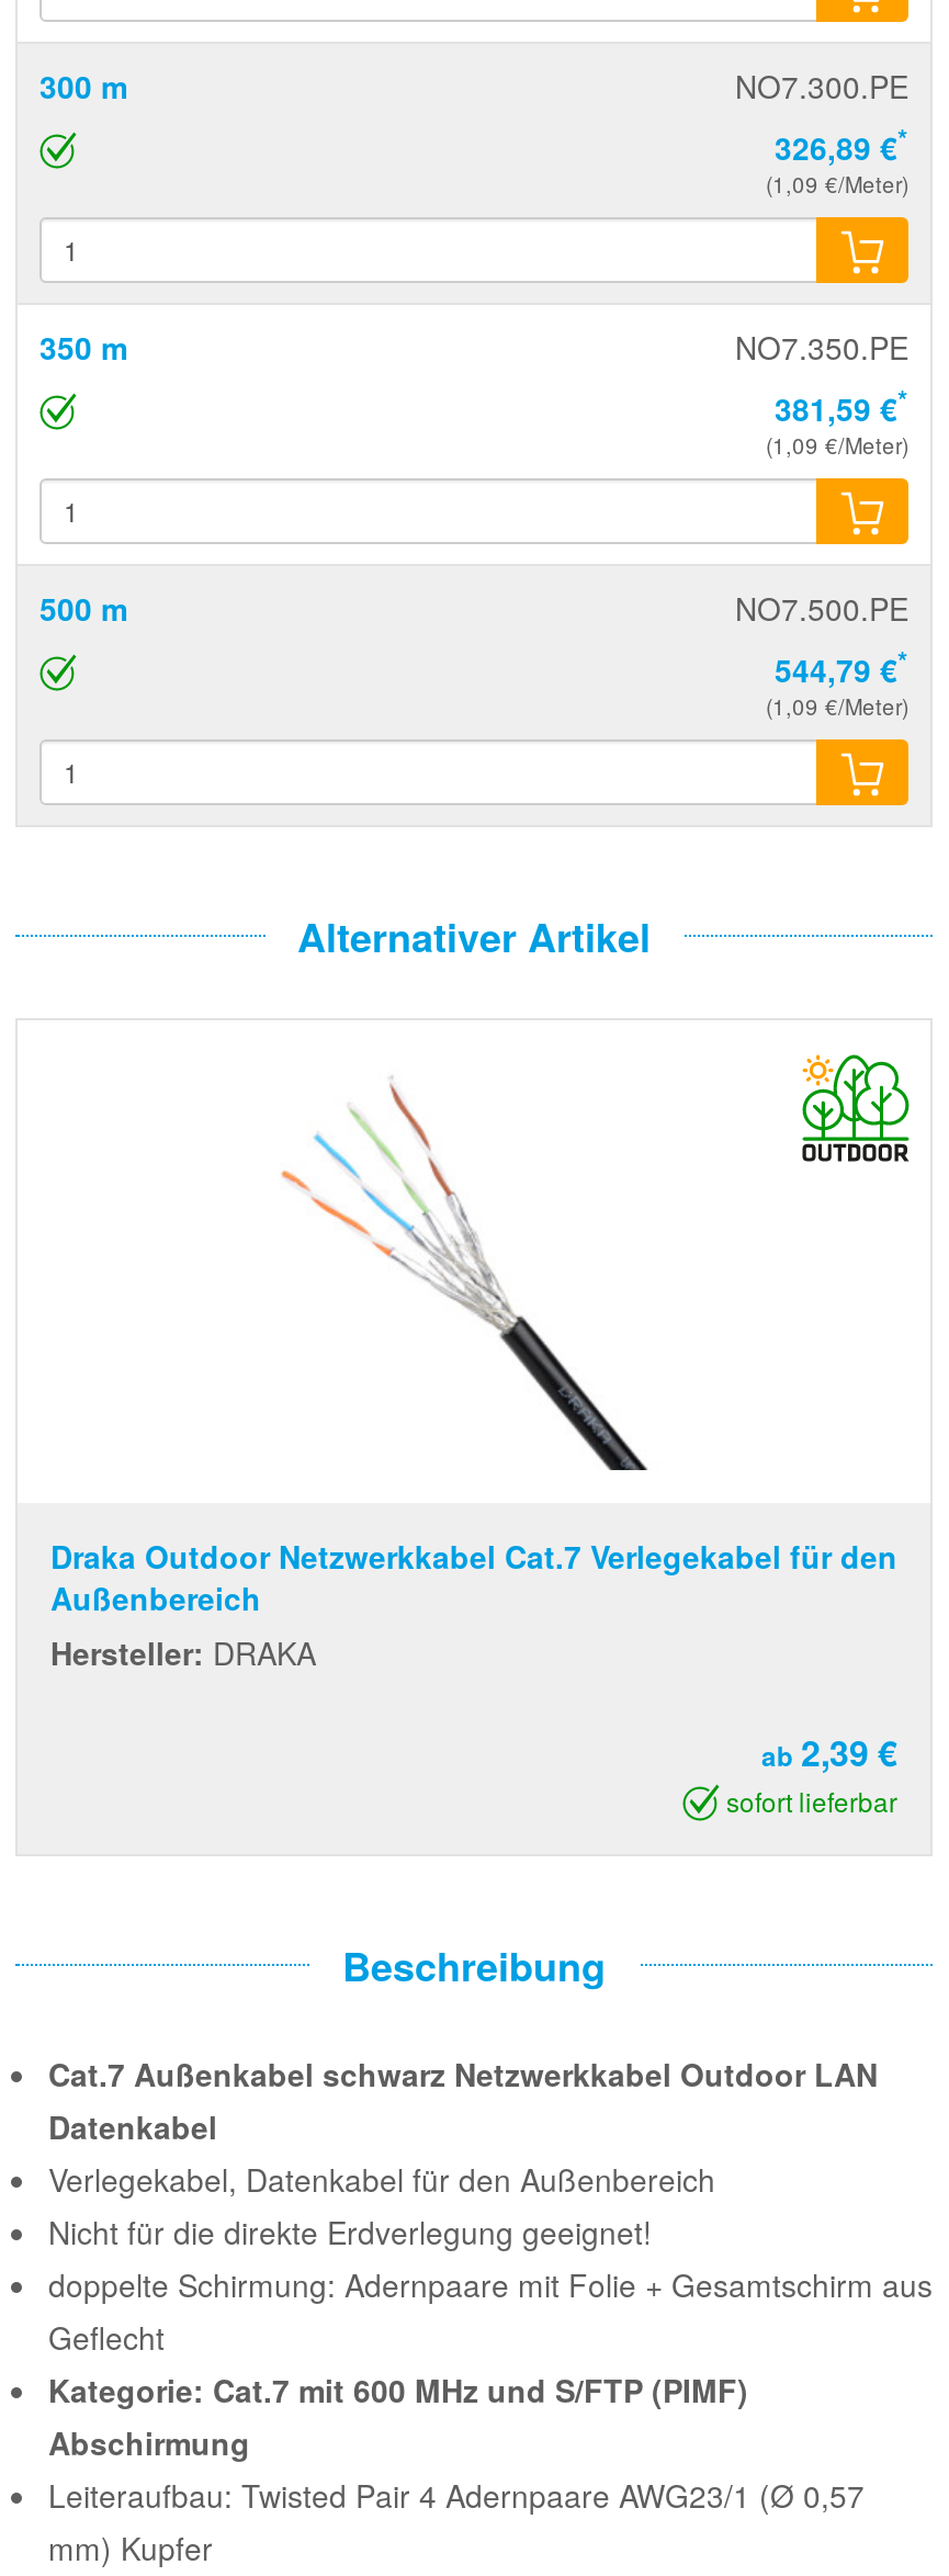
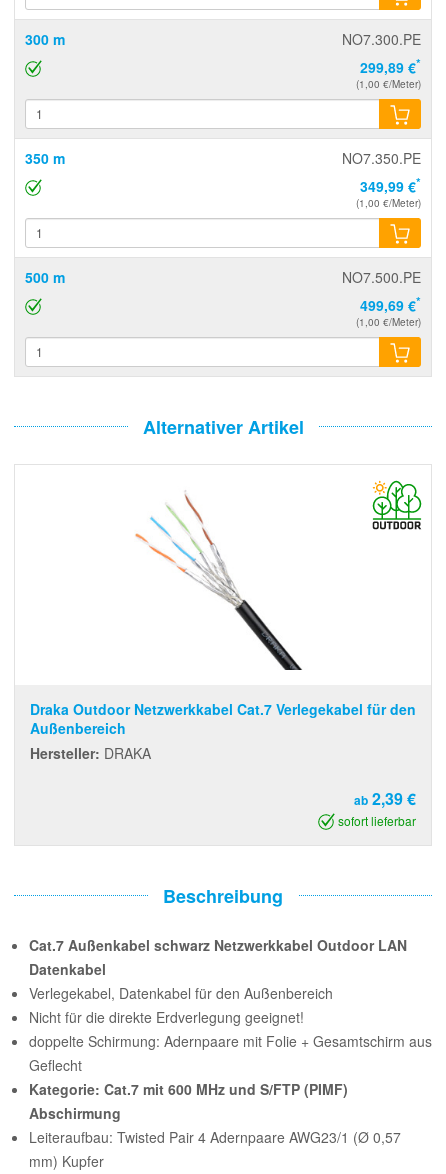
- 326,89 €*
+ 299,89 €*

- (1,09 €/Meter)
+ (1,00 €/Meter)

- 381,59 €*
+ 349,99 €*

- (1,09 €/Meter)
+ (1,00 €/Meter)

- 544,79 €*
+ 499,69 €*

- (1,09 €/Meter)
+ (1,00 €/Meter)
